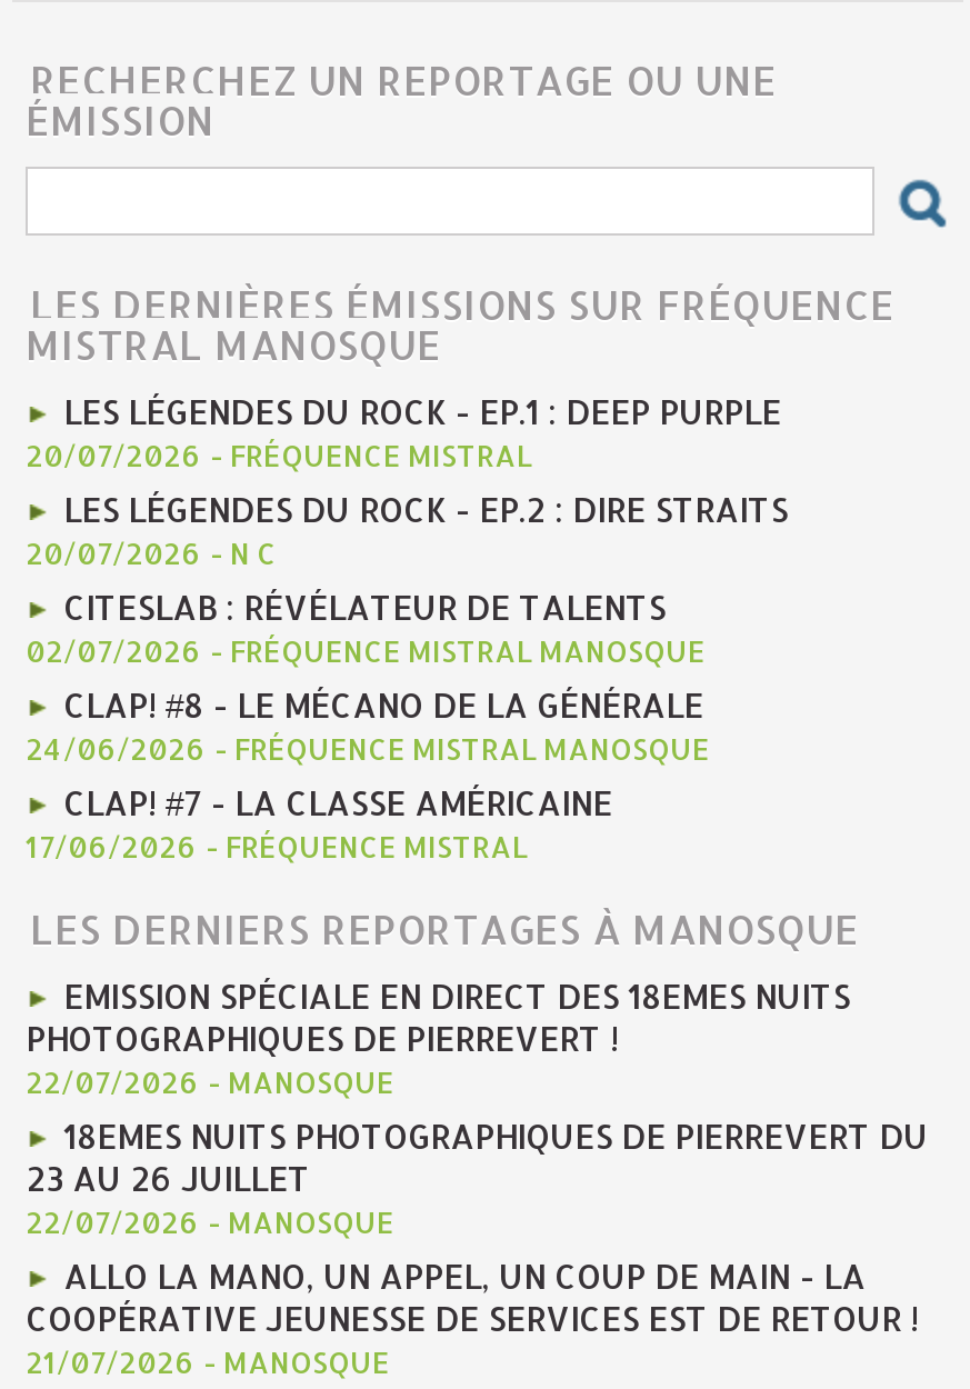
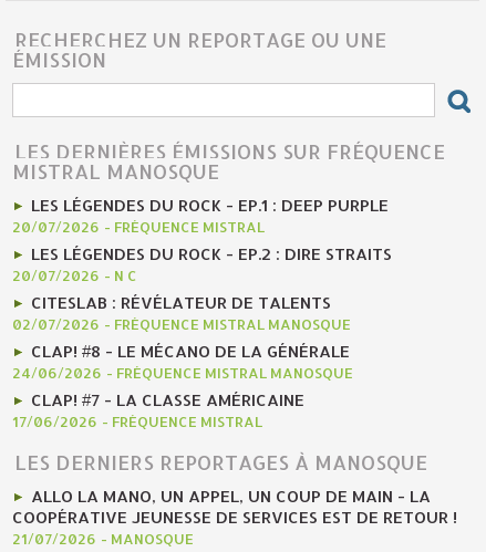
- EMISSION SPÉCIALE EN DIRECT DES 18EMES NUITS
- PHOTOGRAPHIQUES DE PIERREVERT !
- 22/07/2026 - MANOSQUE
- 18EMES NUITS PHOTOGRAPHIQUES DE PIERREVERT DU
- 23 AU 26 JUILLET
- 22/07/2026 - MANOSQUE
